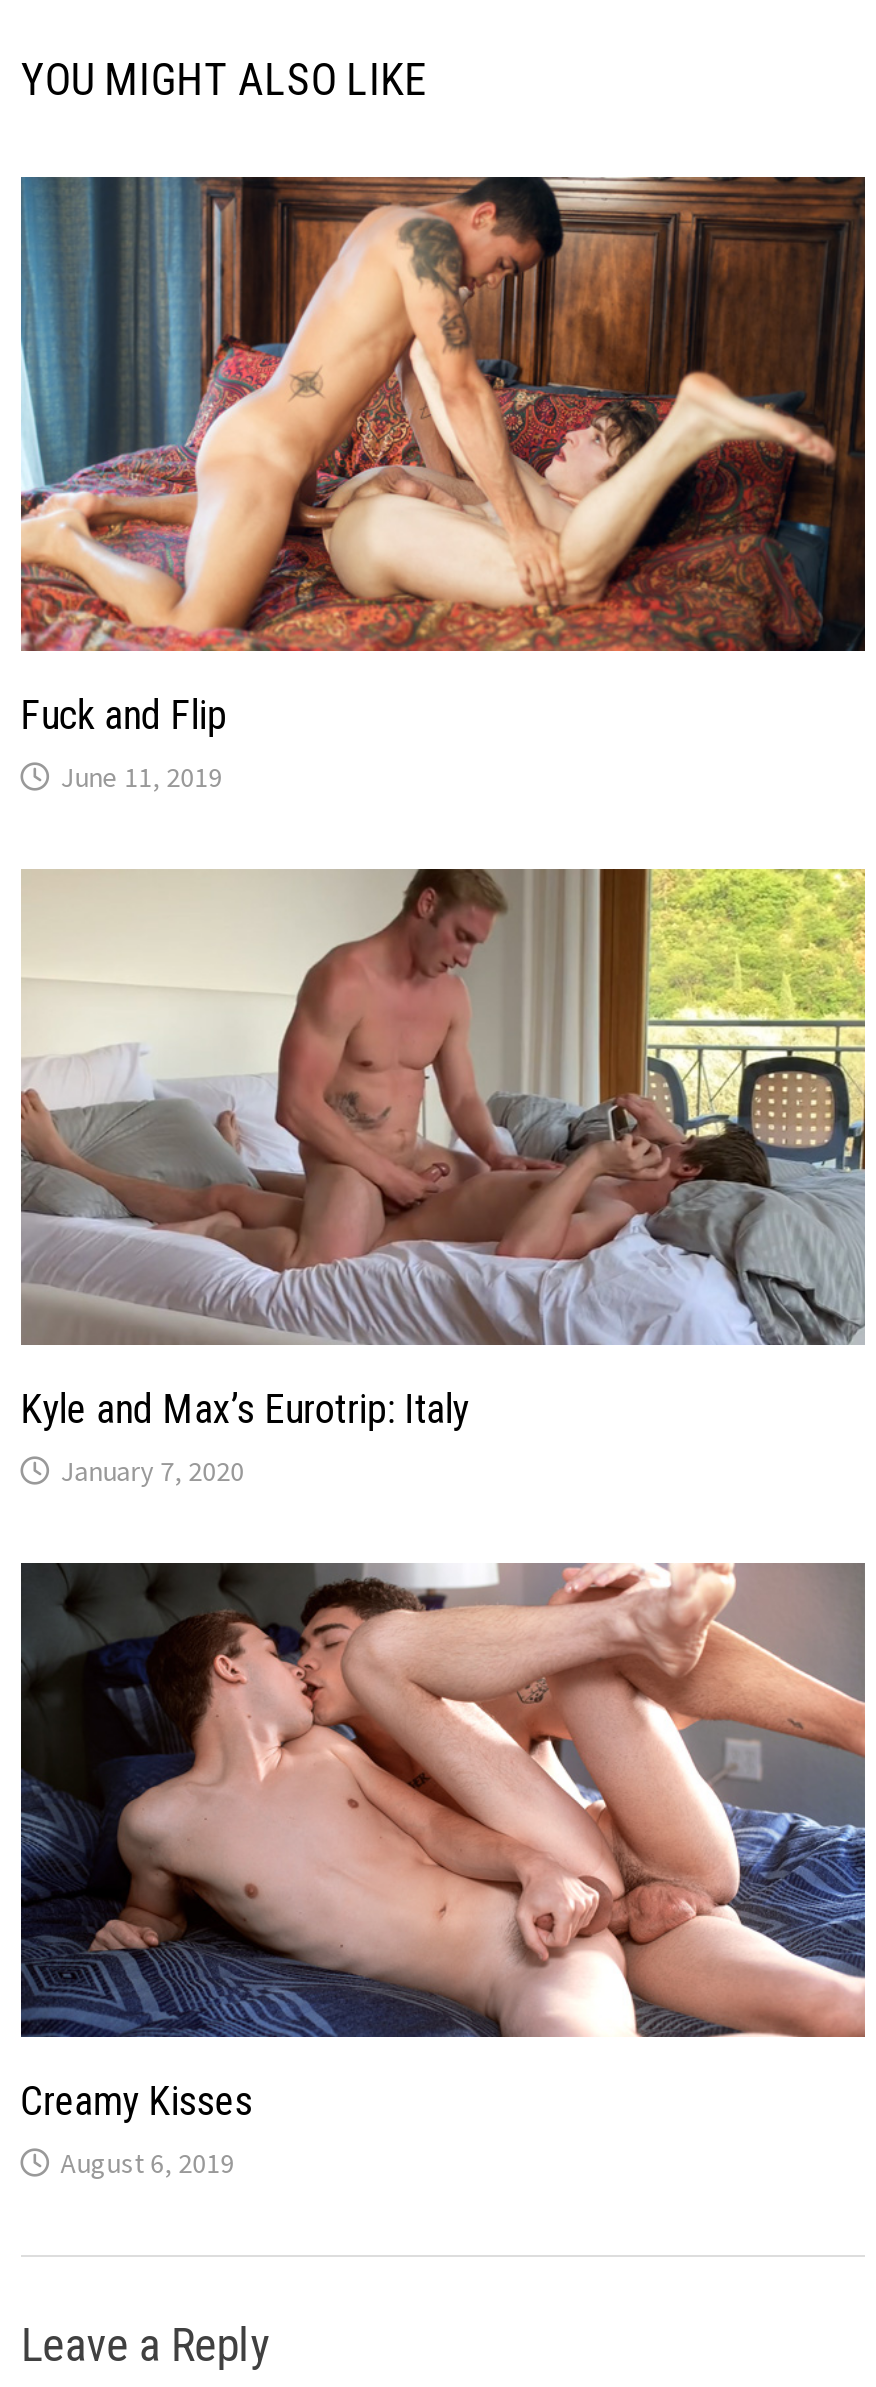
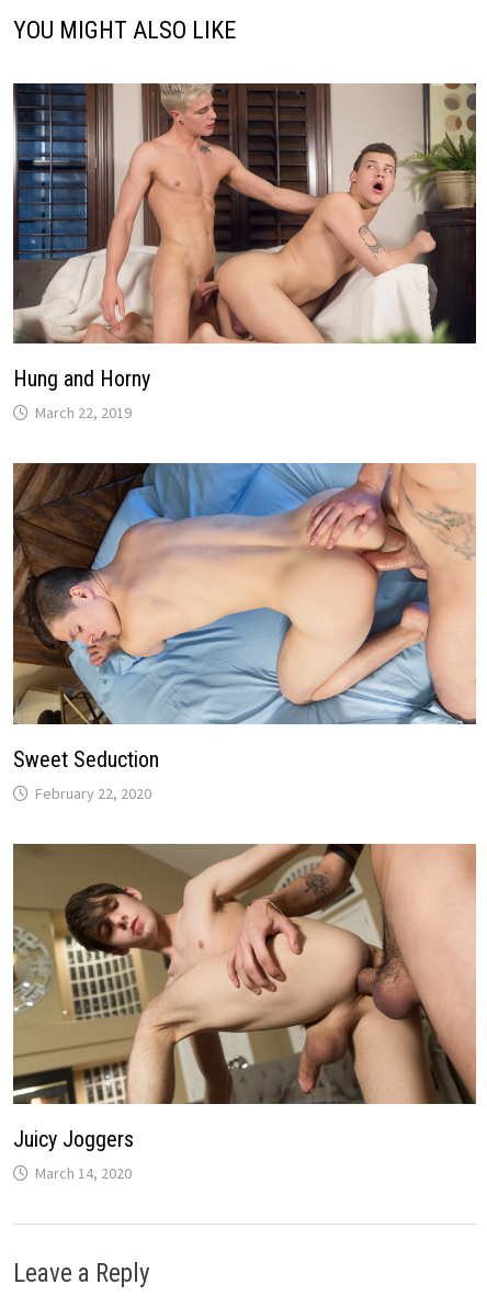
- [image]
- Fuck and Flip
- June 11, 2019
+ [image]
+ Hung and Horny
+ March 22, 2019

- [image]
- Kyle and Max’s Eurotrip: Italy
- January 7, 2020
+ [image]
+ Sweet Seduction
+ February 22, 2020

- [image]
- Creamy Kisses
- August 6, 2019
+ [image]
+ Juicy Joggers
+ March 14, 2020
